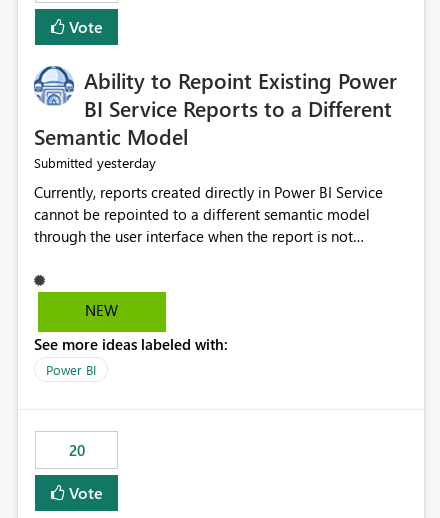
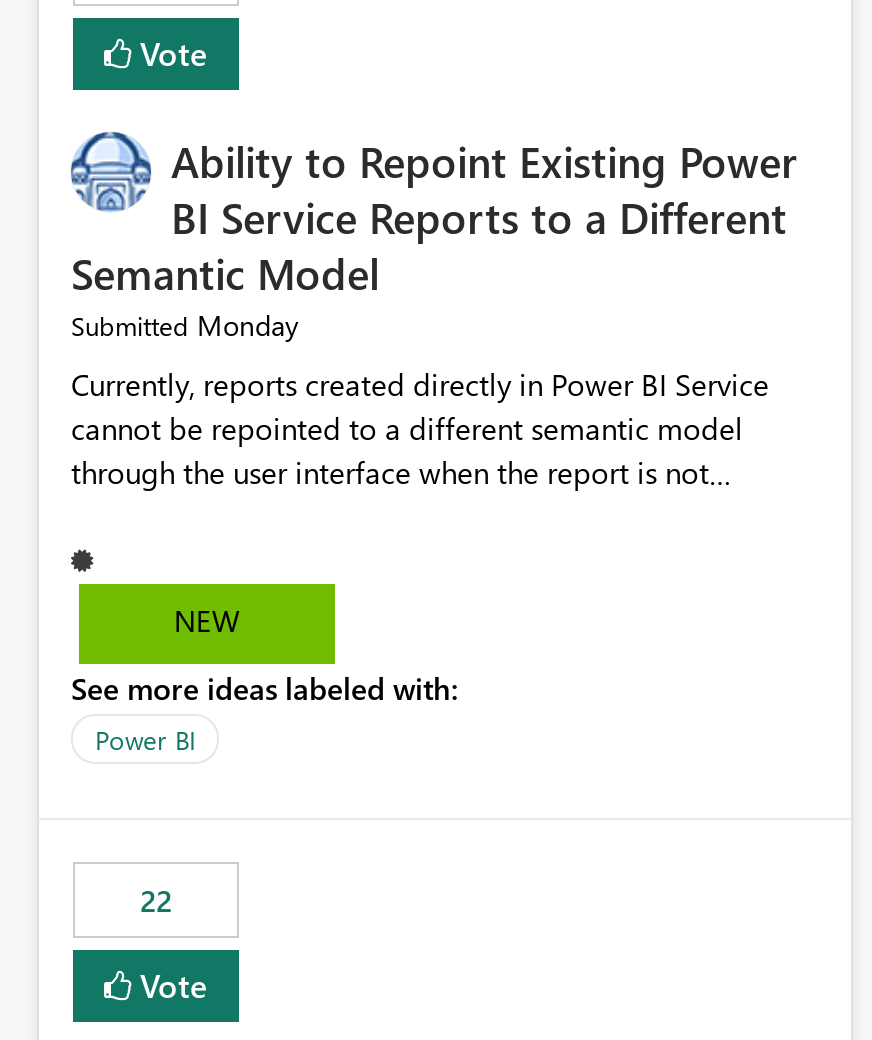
- Submitted yesterday
+ Submitted Monday

- 20
+ 22
